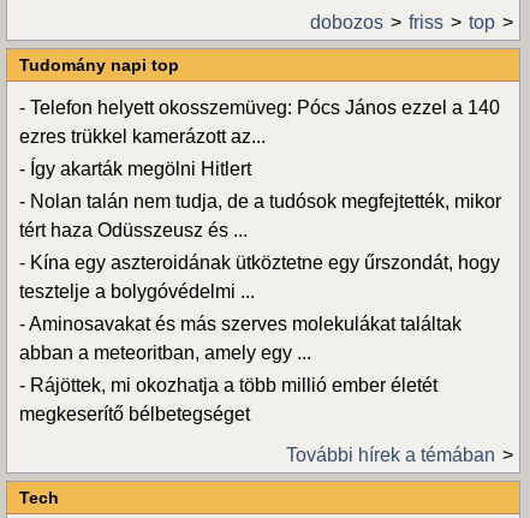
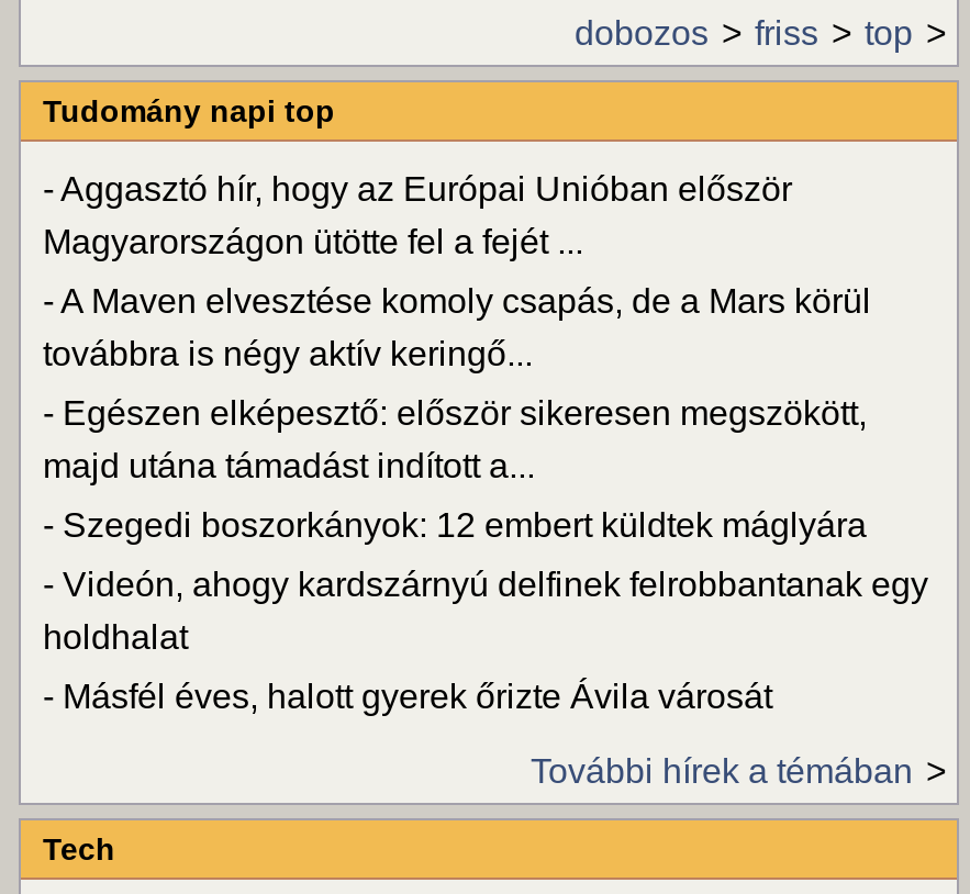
- - Telefon helyett okosszemüveg: Pócs János ezzel a 140
- ezres trükkel kamerázott az...
+ - Aggasztó hír, hogy az Európai Unióban először
+ Magyarországon ütötte fel a fejét ...

- - Így akarták megölni Hitlert
+ - A Maven elvesztése komoly csapás, de a Mars körül
+ továbbra is négy aktív keringő...

- - Nolan talán nem tudja, de a tudósok megfejtették, mikor
- tért haza Odüsszeusz és ...
+ - Egészen elképesztő: először sikeresen megszökött,
+ majd utána támadást indított a...

- - Kína egy aszteroidának ütköztetne egy űrszondát, hogy
- tesztelje a bolygóvédelmi ...
+ - Szegedi boszorkányok: 12 embert küldtek máglyára

- - Aminosavakat és más szerves molekulákat találtak
- abban a meteoritban, amely egy ...
+ - Videón, ahogy kardszárnyú delfinek felrobbantanak egy
+ holdhalat

- - Rájöttek, mi okozhatja a több millió ember életét
- megkeserítő bélbetegséget
+ - Másfél éves, halott gyerek őrizte Ávila városát
